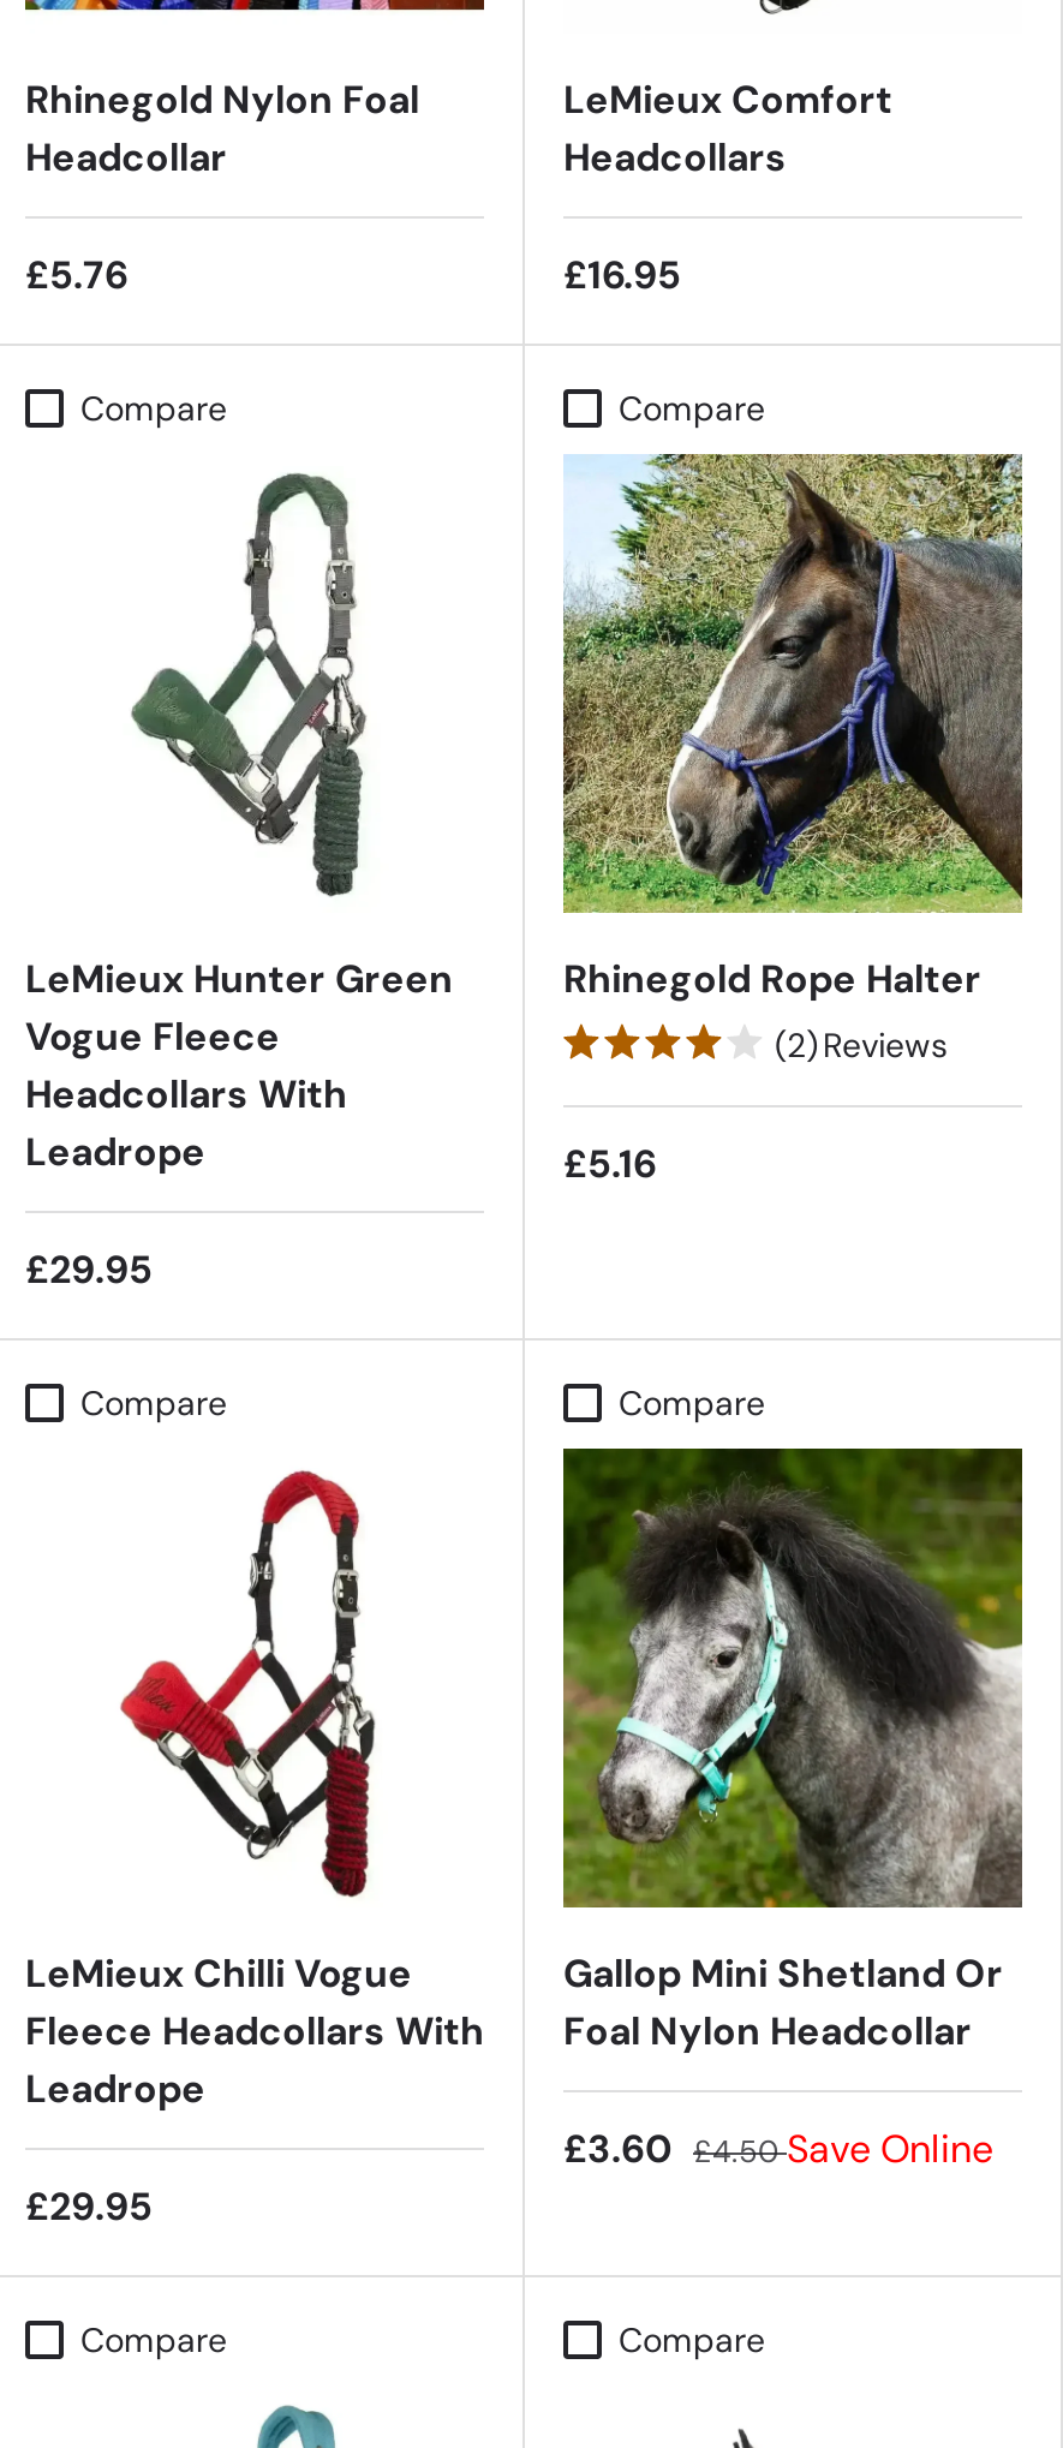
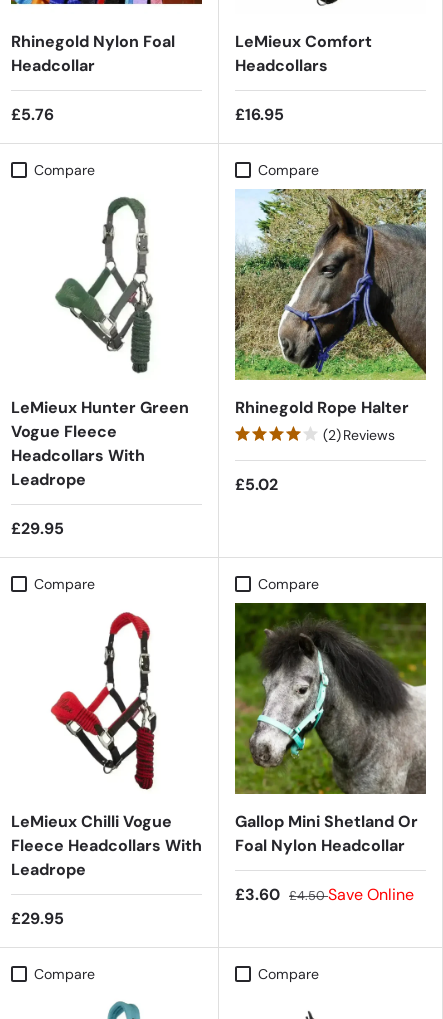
- £5.16
+ £5.02
